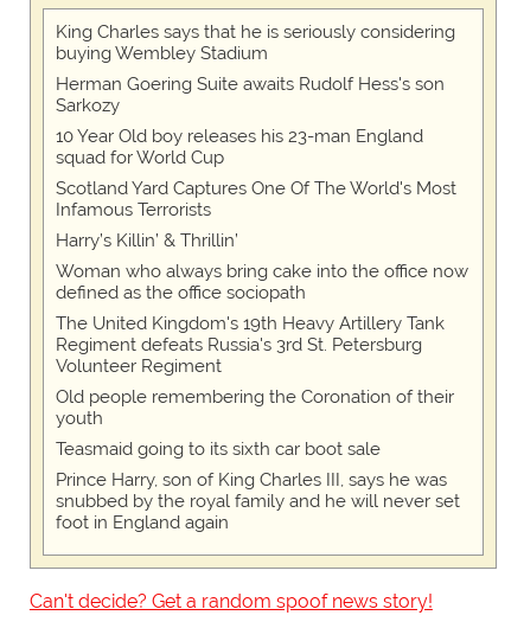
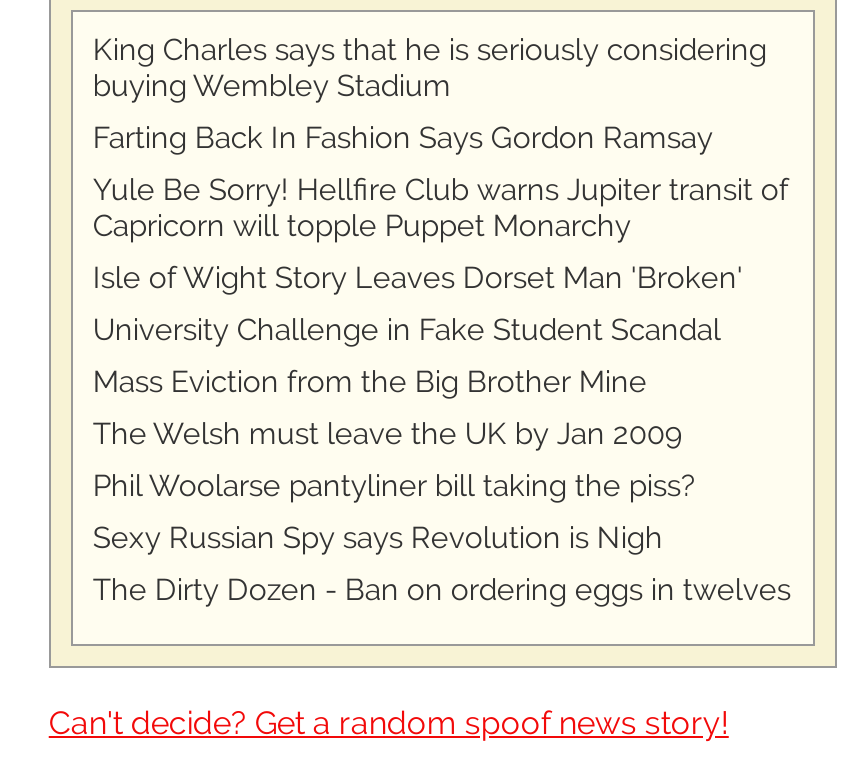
- Herman Goering Suite awaits Rudolf Hess's son
- Sarkozy
- 10 Year Old boy releases his 23-man England
- squad for World Cup
- Scotland Yard Captures One Of The World's Most
- Infamous Terrorists
- Harry’s Killin’ & Thrillin’
- Woman who always bring cake into the office now
- defined as the office sociopath
- The United Kingdom's 19th Heavy Artillery Tank
- Regiment defeats Russia's 3rd St. Petersburg
- Volunteer Regiment
- Old people remembering the Coronation of their
- youth
- Teasmaid going to its sixth car boot sale
- Prince Harry, son of King Charles III, says he was
- snubbed by the royal family and he will never set
- foot in England again
+ Farting Back In Fashion Says Gordon Ramsay
+ Yule Be Sorry! Hellfire Club warns Jupiter transit of
+ Capricorn will topple Puppet Monarchy
+ Isle of Wight Story Leaves Dorset Man 'Broken'
+ University Challenge in Fake Student Scandal
+ Mass Eviction from the Big Brother Mine
+ The Welsh must leave the UK by Jan 2009
+ Phil Woolarse pantyliner bill taking the piss?
+ Sexy Russian Spy says Revolution is Nigh
+ The Dirty Dozen - Ban on ordering eggs in twelves
